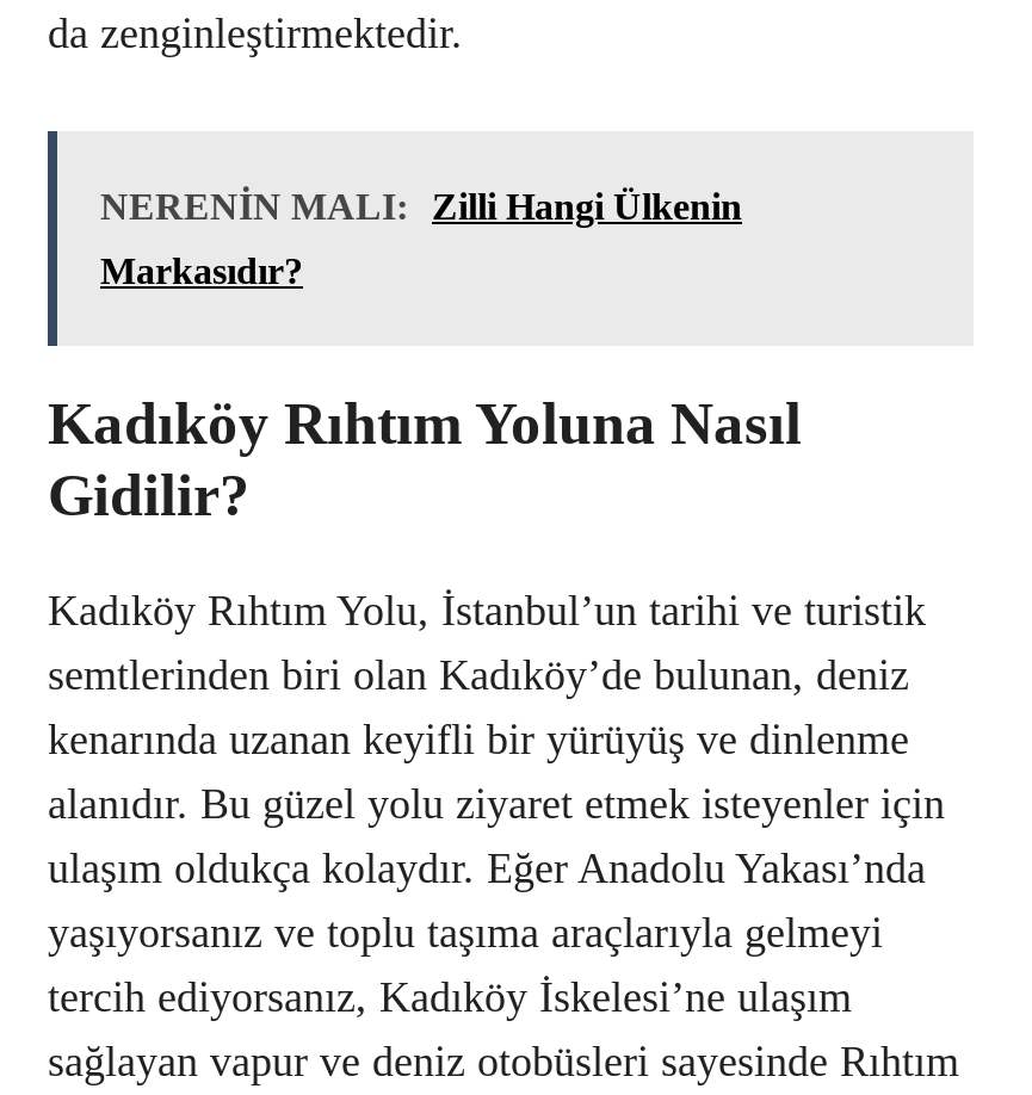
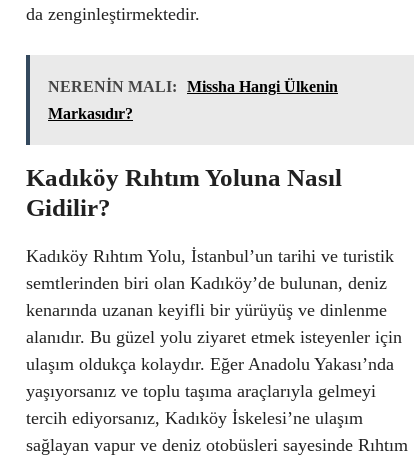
- NERENİN MALI: Zilli Hangi Ülkenin
+ NERENİN MALI: Missha Hangi Ülkenin
